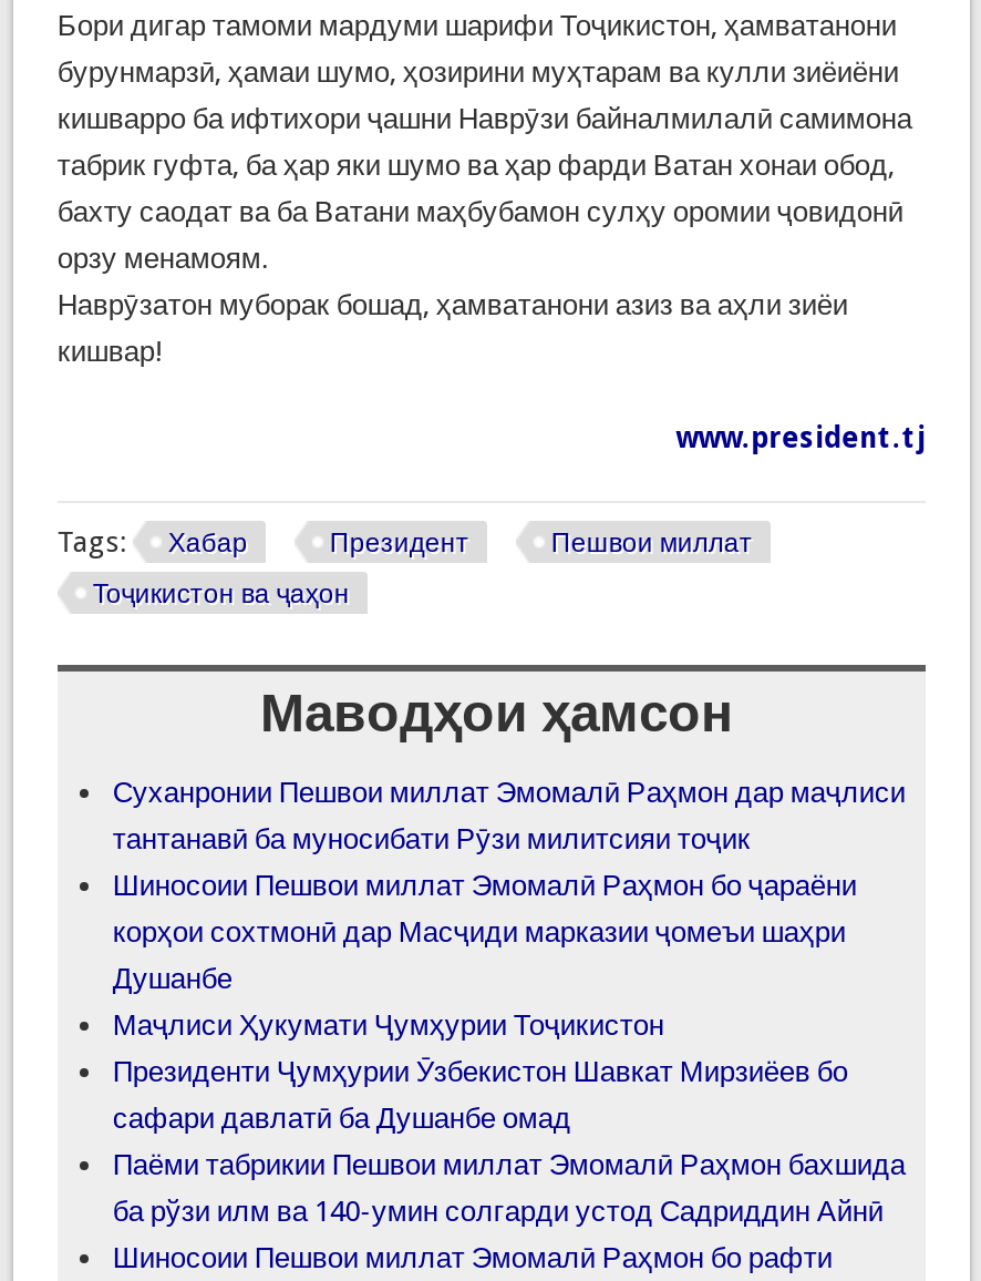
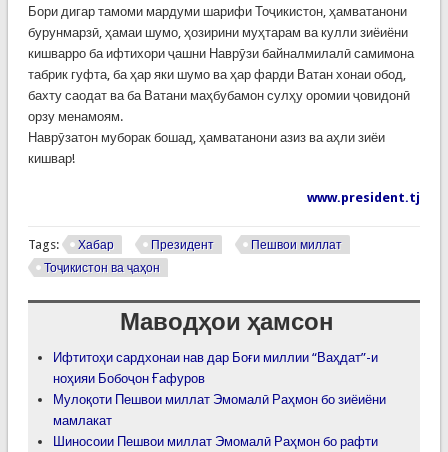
- Суханронии Пешвои миллат Эмомалӣ Раҳмон дар маҷлиси
- тантанавӣ ба муносибати Рӯзи милитсияи тоҷик
- Шиносоии Пешвои миллат Эмомалӣ Раҳмон бо ҷараёни
- корҳои сохтмонӣ дар Масҷиди марказии ҷомеъи шаҳри
- Душанбе
- Маҷлиси Ҳукумати Ҷумҳурии Тоҷикистон
- Президенти Ҷумҳурии Ӯзбекистон Шавкат Мирзиёев бо
- сафари давлатӣ ба Душанбе омад
- Паёми табрикии Пешвои миллат Эмомалӣ Раҳмон бахшида
- ба рўзи илм ва 140-умин солгарди устод Садриддин Айнӣ
+ Ифтитоҳи сардхонаи нав дар Боғи миллии “Ваҳдат”-и
+ ноҳияи Бобоҷон Ғафуров
+ Мулоқоти Пешвои миллат Эмомалӣ Раҳмон бо зиёиёни
+ мамлакат
